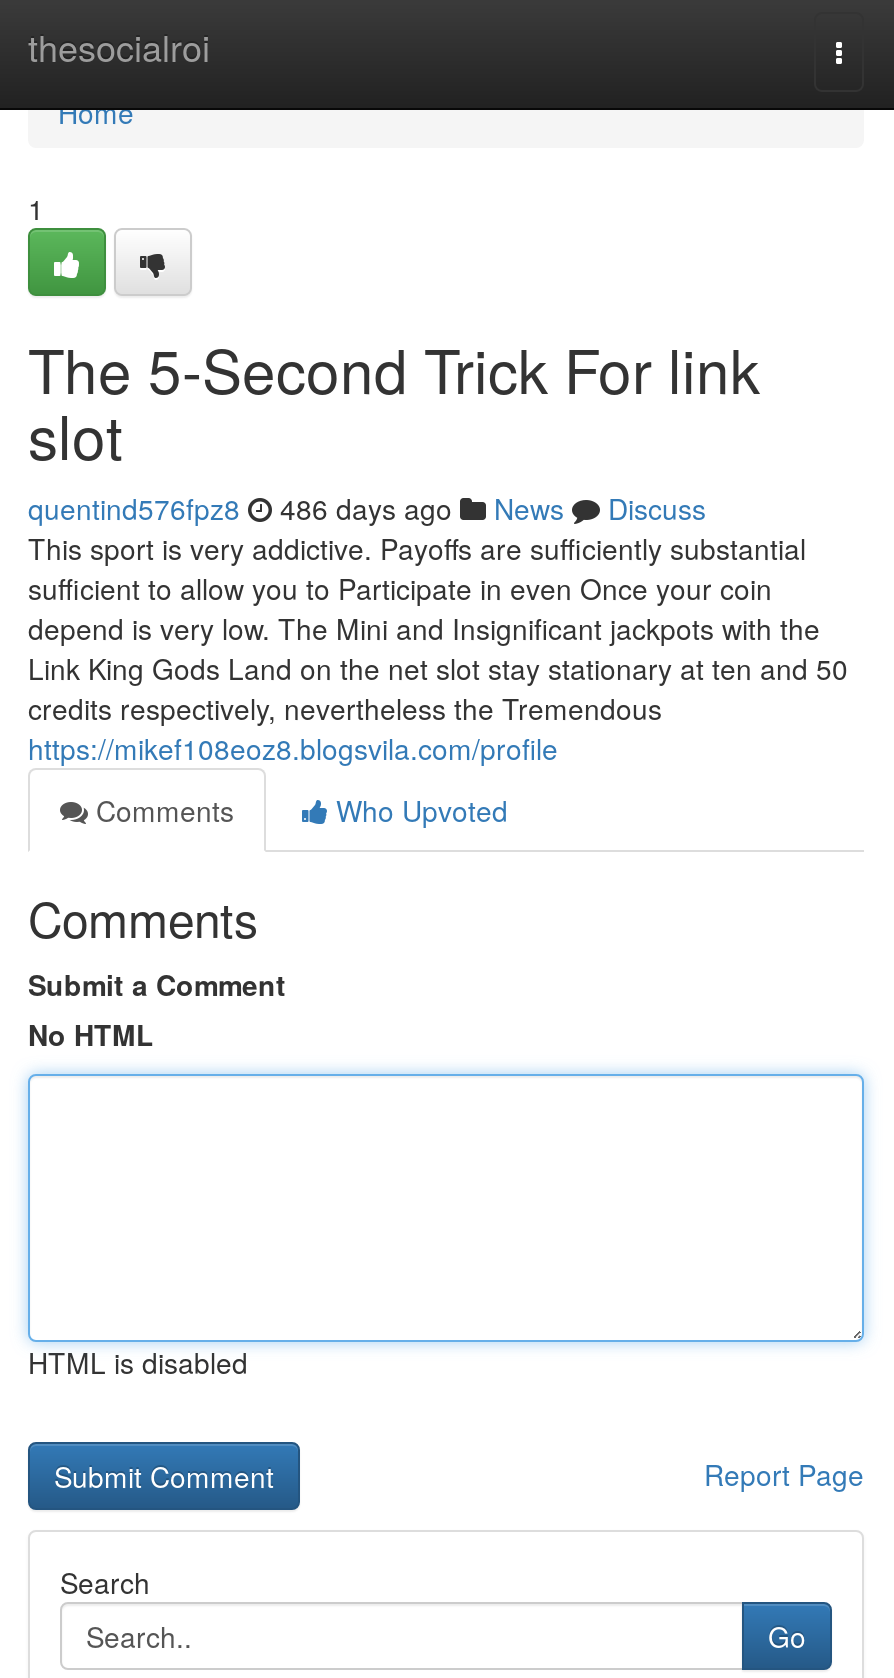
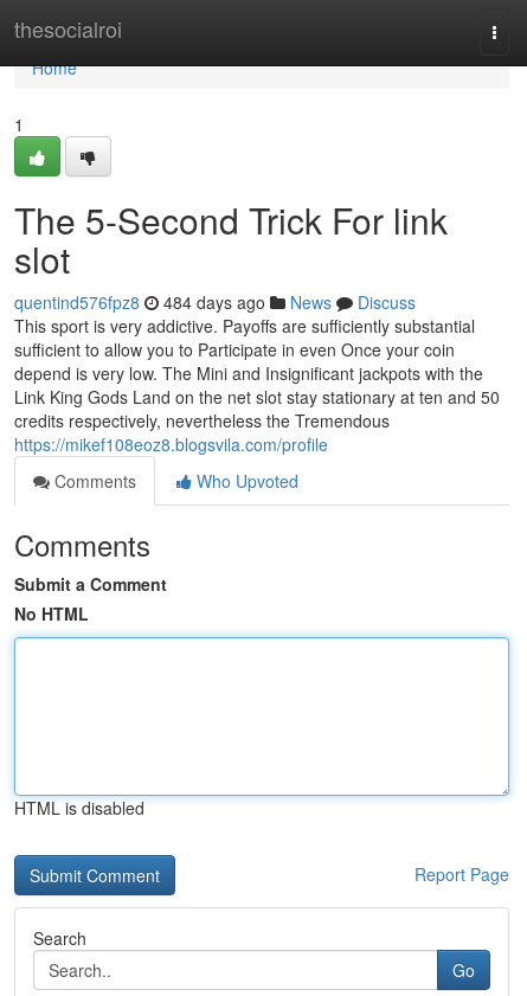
- quentind576fpz8 486 days ago News Discuss
+ quentind576fpz8 484 days ago News Discuss
